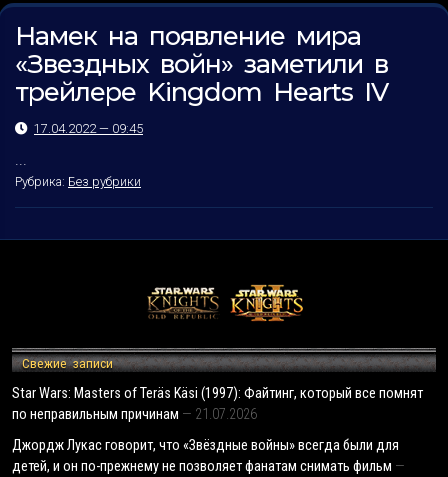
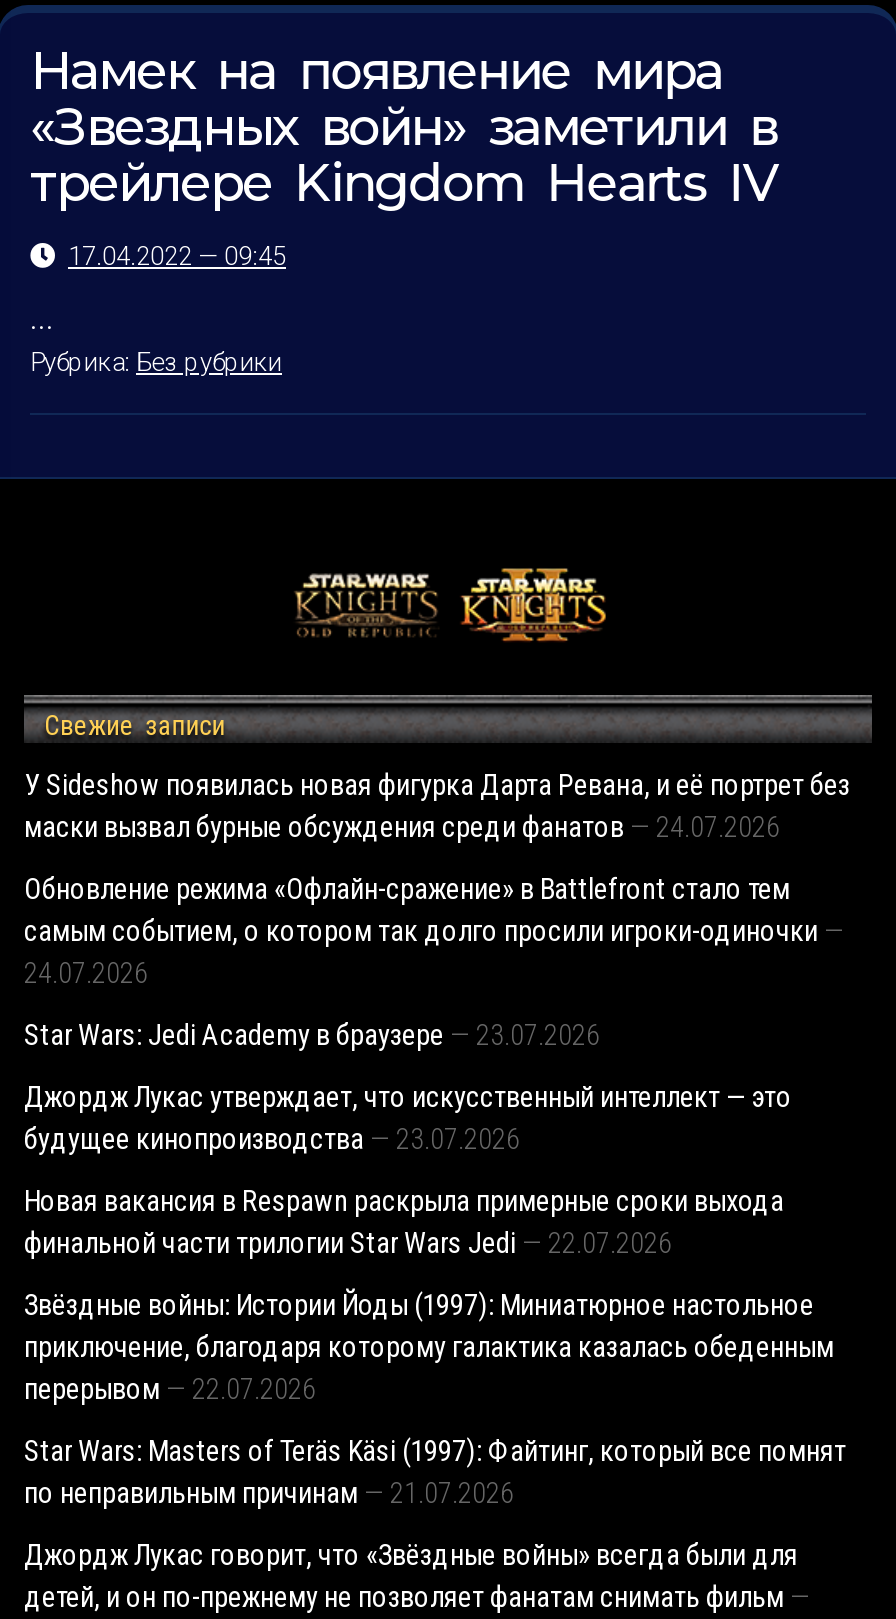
+ У Sideshow появилась новая фигурка Дарта Ревана, и её портрет без
+ маски вызвал бурные обсуждения среди фанатов
+ 24.07.2026
+ Обновление режима «Офлайн-сражение» в Battlefront стало тем
+ самым событием, о котором так долго просили игроки-одиночки
+ 24.07.2026
+ Star Wars: Jedi Academy в браузере
+ 23.07.2026
+ Джордж Лукас утверждает, что искусственный интеллект — это
+ будущее кинопроизводства
+ 23.07.2026
+ Новая вакансия в Respawn раскрыла примерные сроки выхода
+ финальной части трилогии Star Wars Jedi
+ 22.07.2026
+ Звёздные войны: Истории Йоды (1997): Миниатюрное настольное
+ приключение, благодаря которому галактика казалась обеденным
+ перерывом
+ 22.07.2026
